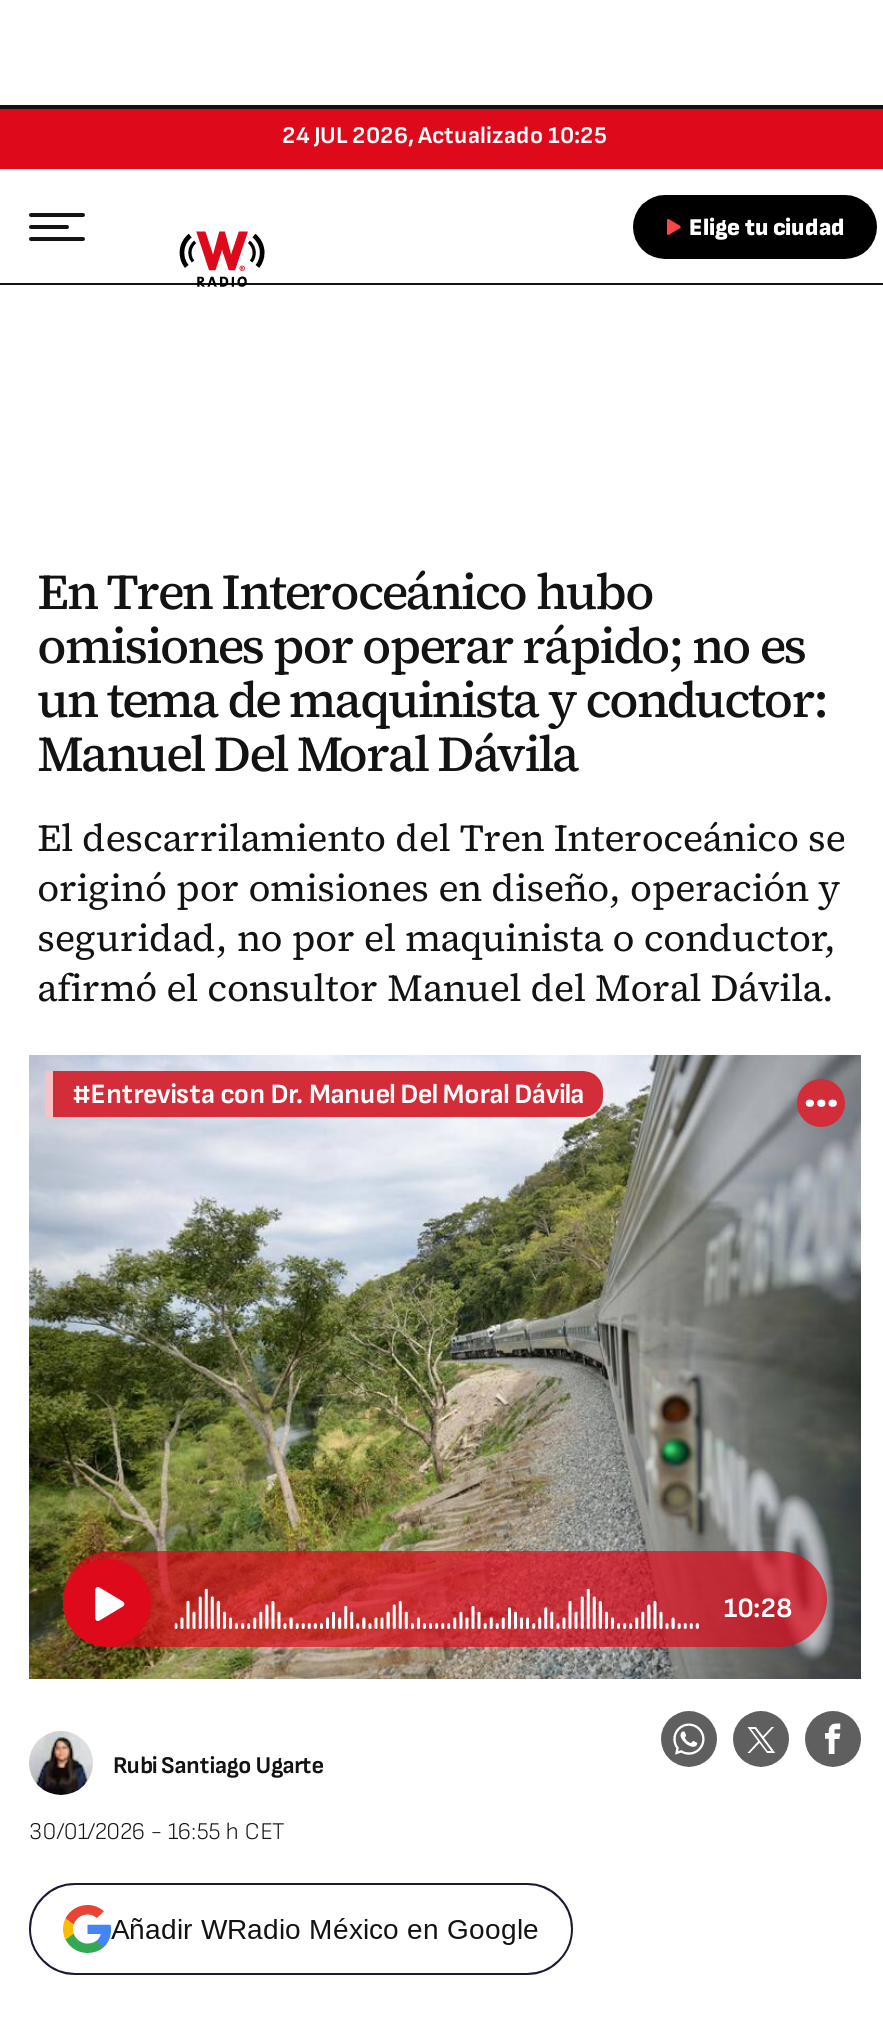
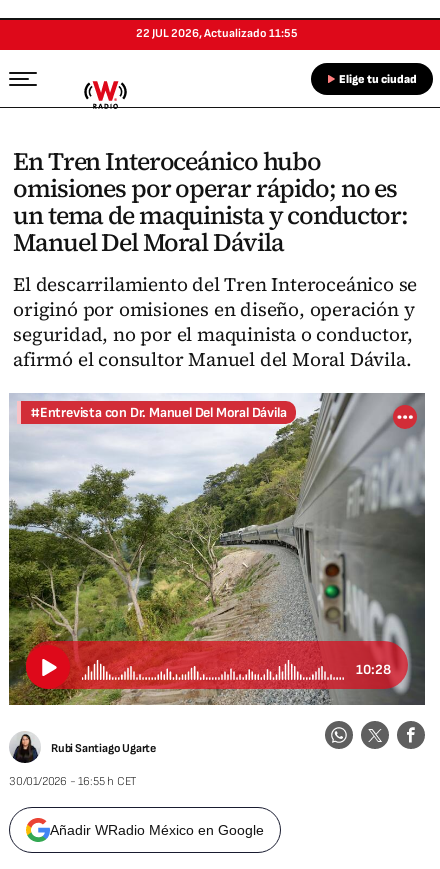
- 24 JUL 2026,Actualizado 10:25
+ 22 JUL 2026,Actualizado 11:55
